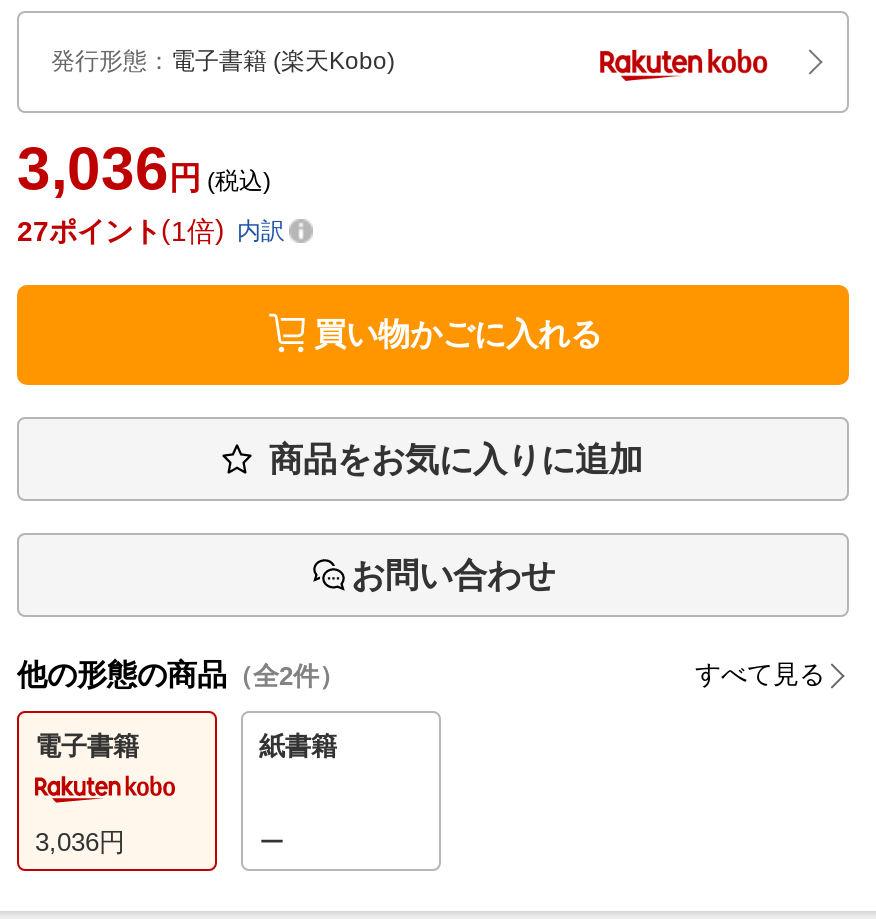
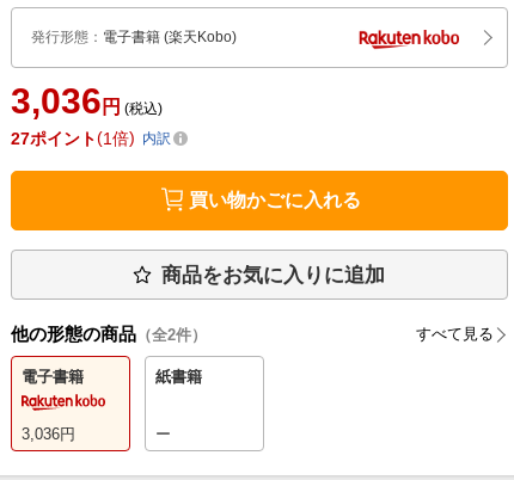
- お問い合わせ
